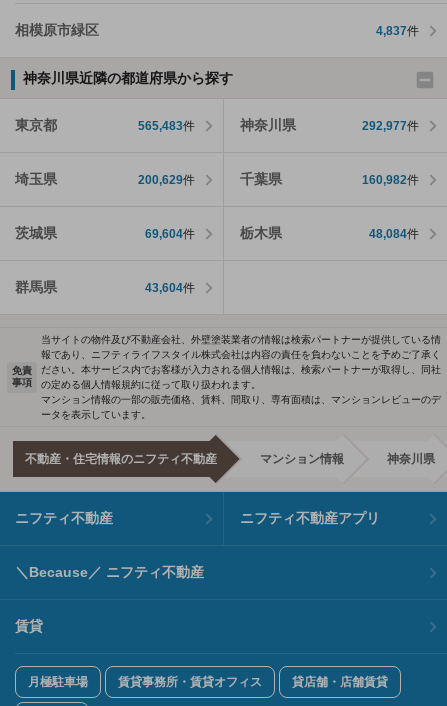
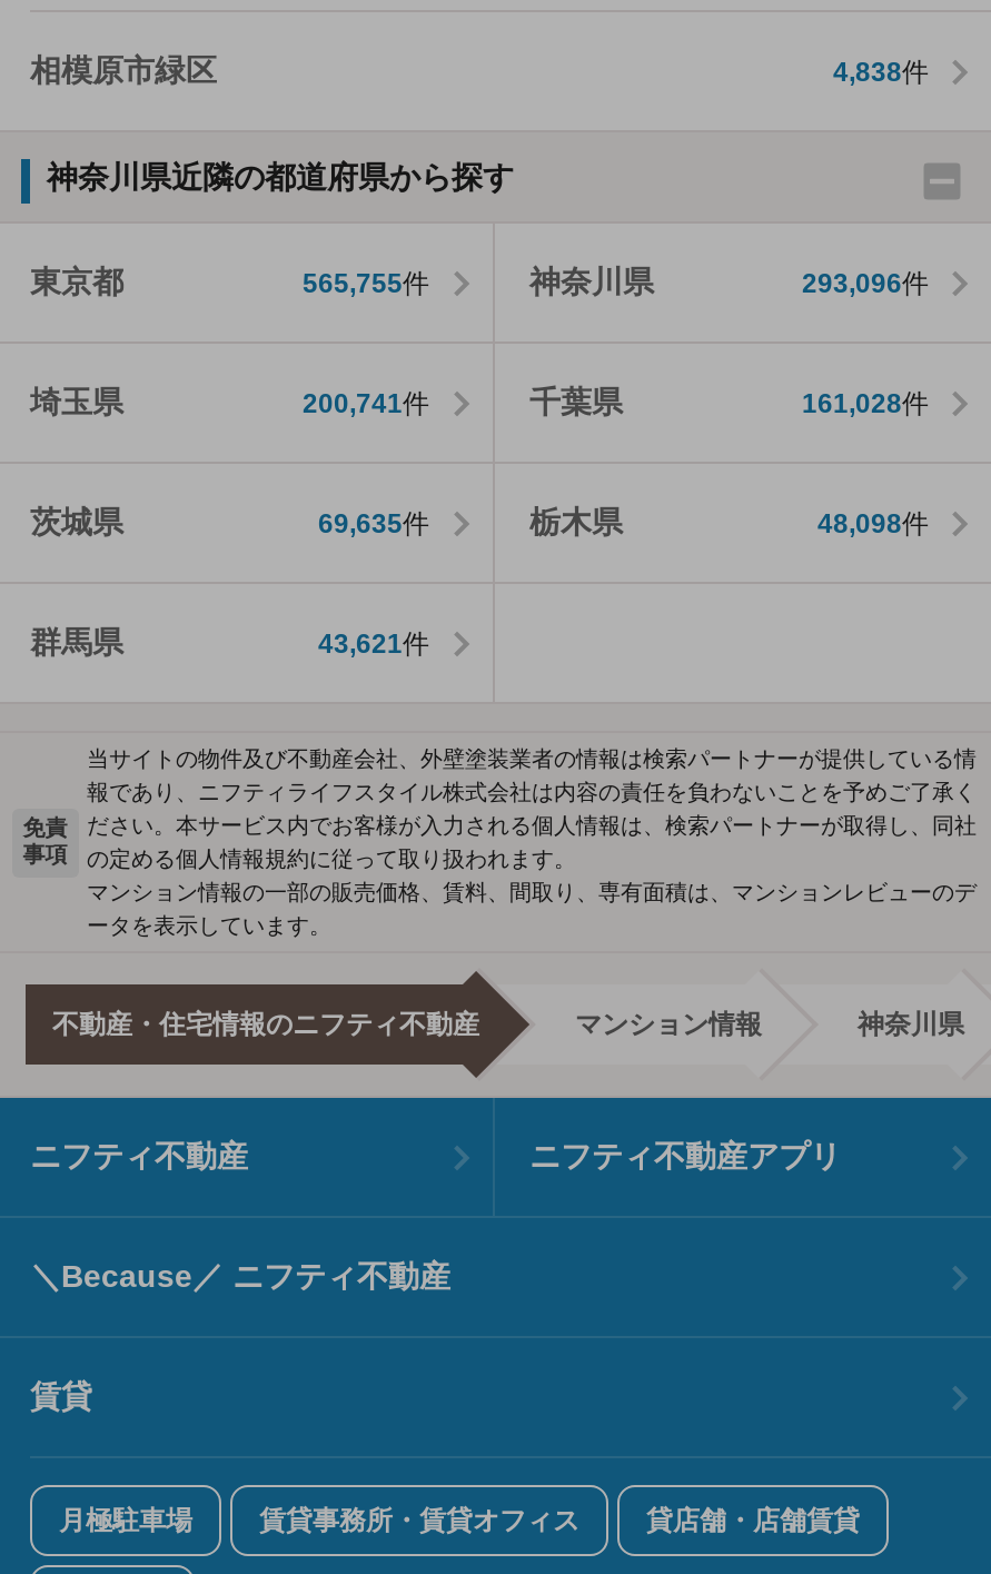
- 4,837件
+ 4,838件

- 565,483件
+ 565,755件

- 292,977件
+ 293,096件

- 200,629件
+ 200,741件

- 160,982件
+ 161,028件

- 69,604件
+ 69,635件

- 48,084件
+ 48,098件

- 43,604件
+ 43,621件
